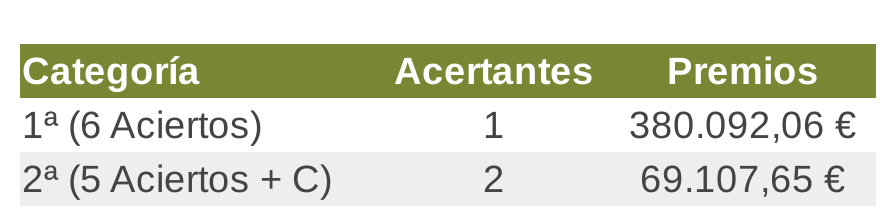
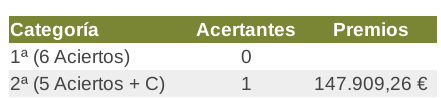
- 1
- 380.092,06 €
+ 0

- 2
+ 1

- 69.107,65 €
+ 147.909,26 €
